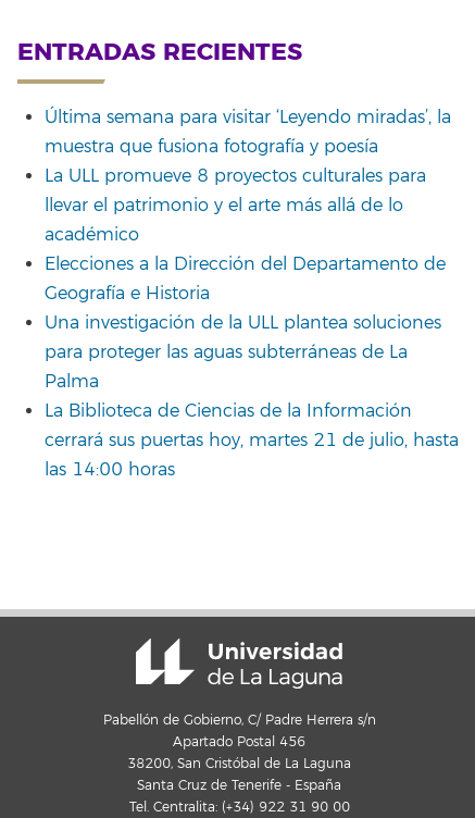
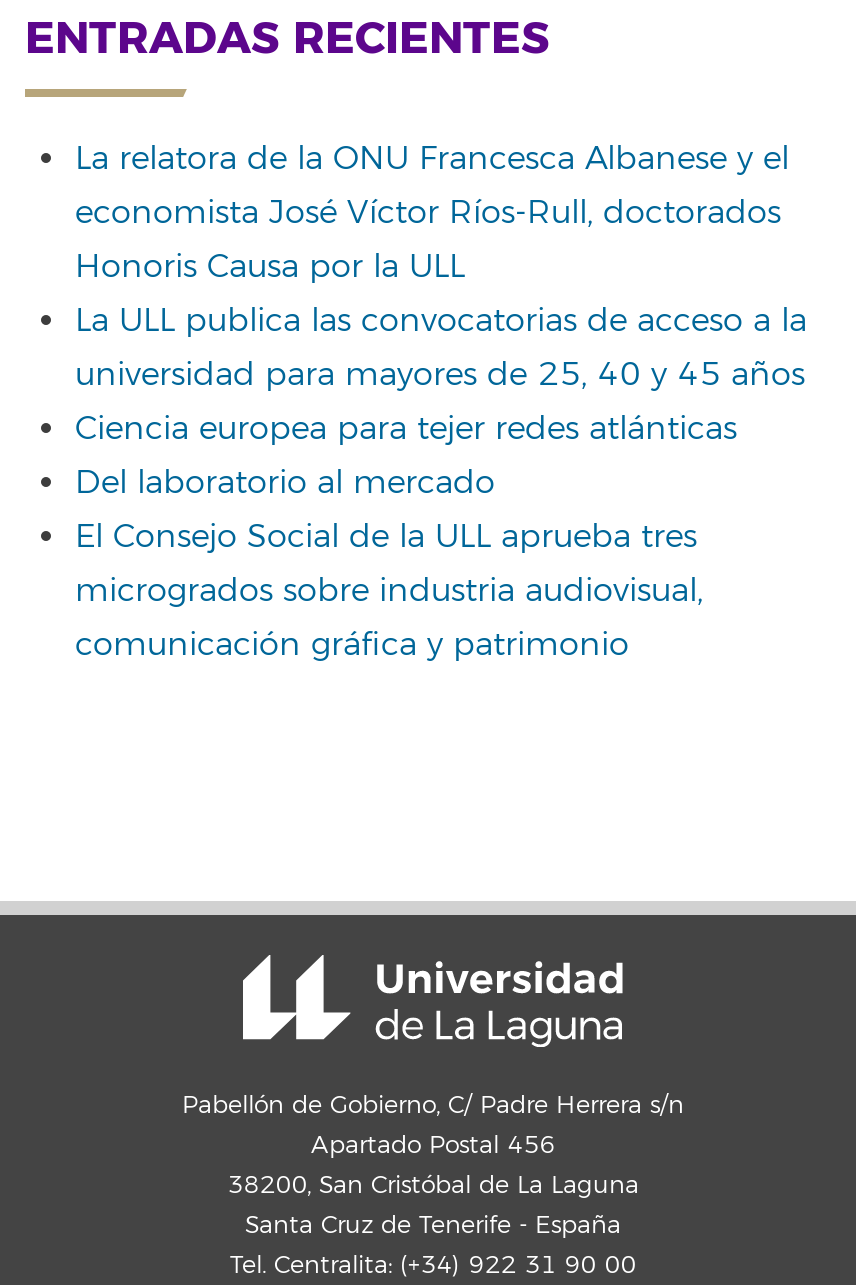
- Última semana para visitar ‘Leyendo miradas’, la
- muestra que fusiona fotografía y poesía
- La ULL promueve 8 proyectos culturales para
- llevar el patrimonio y el arte más allá de lo
- académico
- Elecciones a la Dirección del Departamento de
- Geografía e Historia
- Una investigación de la ULL plantea soluciones
- para proteger las aguas subterráneas de La
- Palma
- La Biblioteca de Ciencias de la Información
- cerrará sus puertas hoy, martes 21 de julio, hasta
- las 14:00 horas
+ La relatora de la ONU Francesca Albanese y el
+ economista José Víctor Ríos-Rull, doctorados
+ Honoris Causa por la ULL
+ La ULL publica las convocatorias de acceso a la
+ universidad para mayores de 25, 40 y 45 años
+ Ciencia europea para tejer redes atlánticas
+ Del laboratorio al mercado
+ El Consejo Social de la ULL aprueba tres
+ microgrados sobre industria audiovisual,
+ comunicación gráfica y patrimonio
